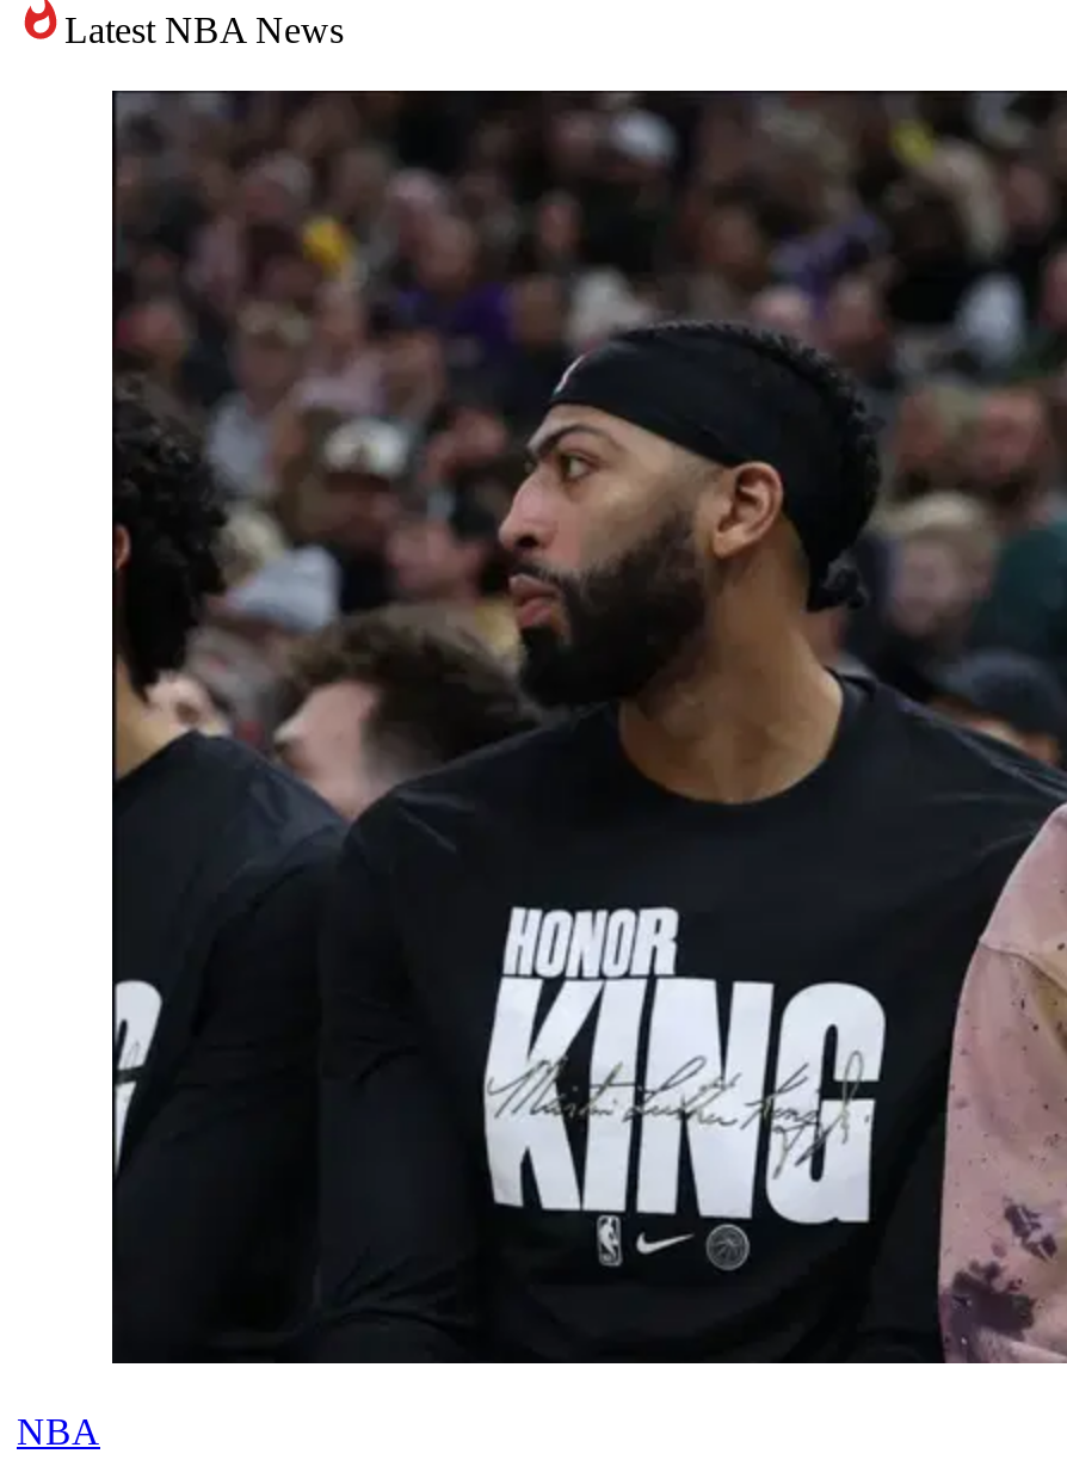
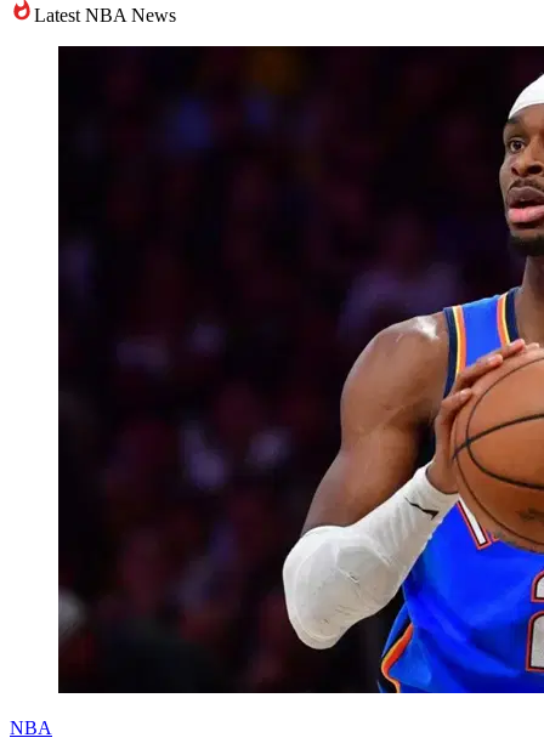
- [image]
+ [image]
